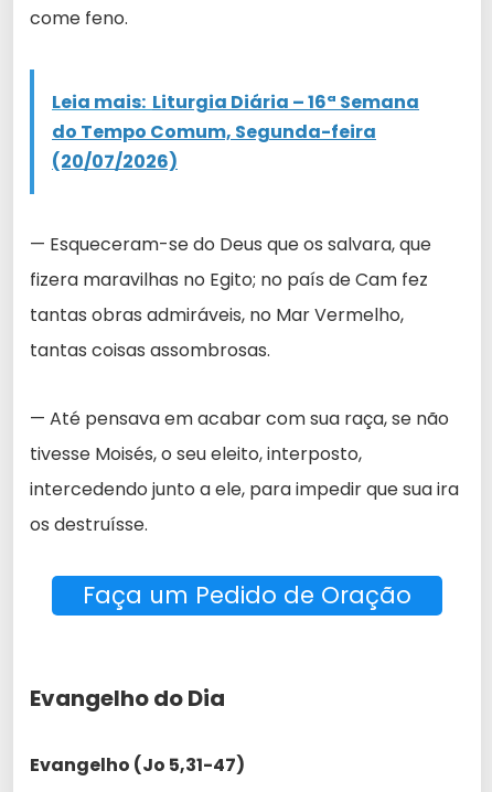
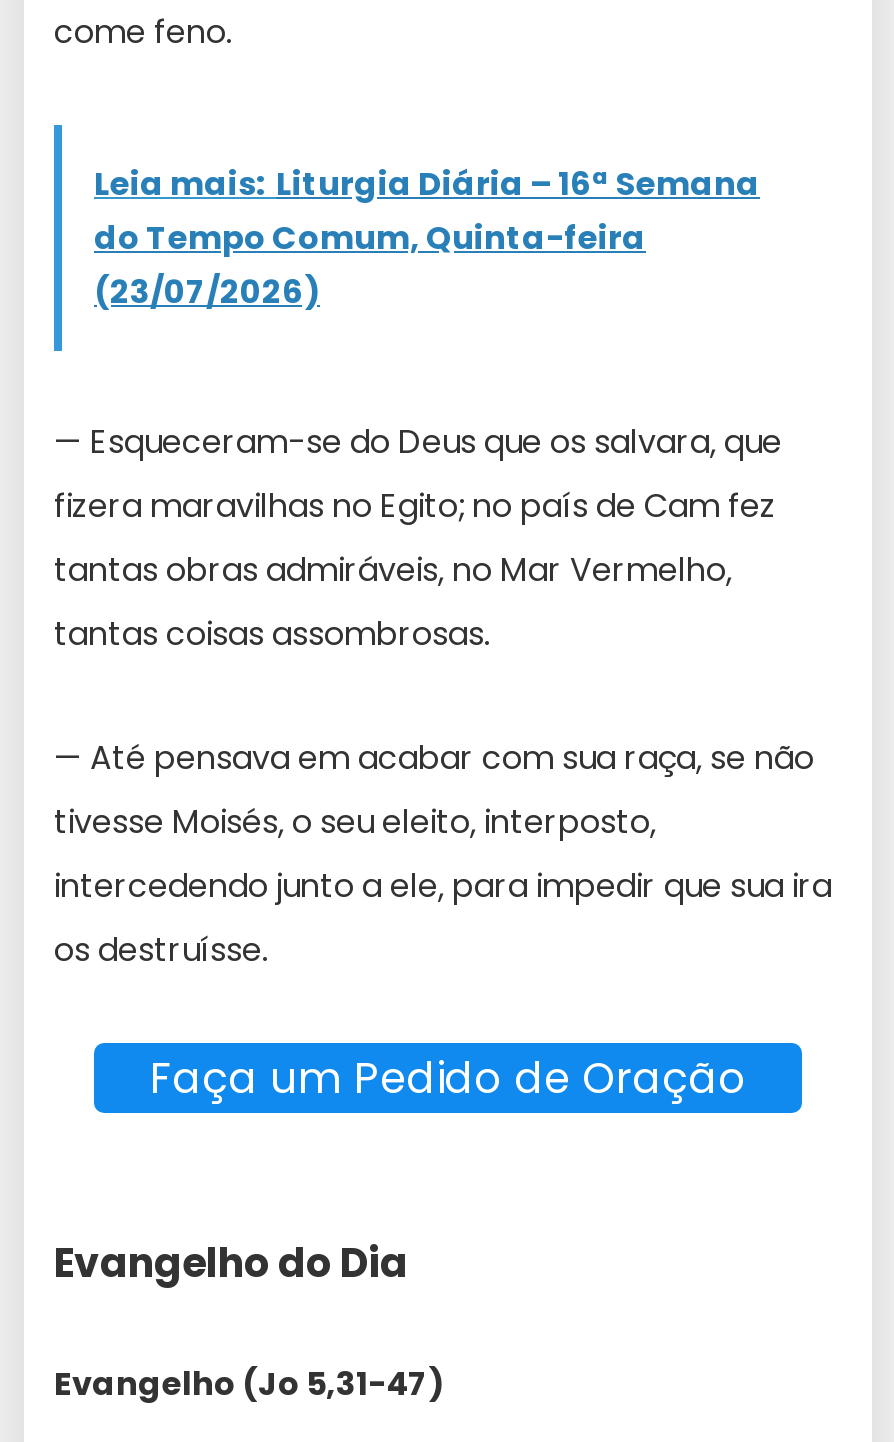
- do Tempo Comum, Segunda-feira
+ do Tempo Comum, Quinta-feira

- (20/07/2026)
+ (23/07/2026)
